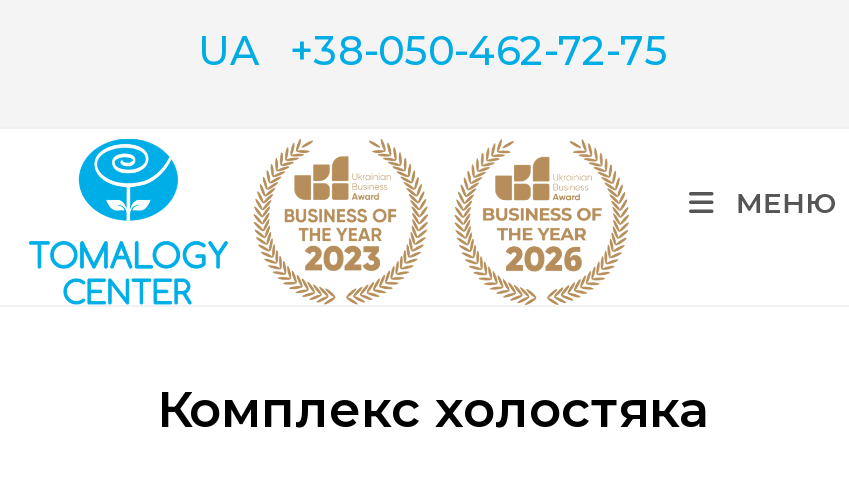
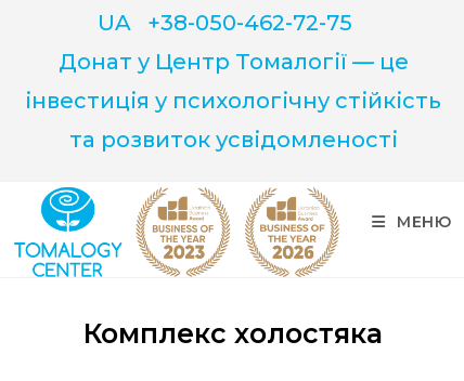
+ Донат у Центр Томалогії — це
+ інвестиція у психологічну стійкість
+ та розвиток усвідомленості
